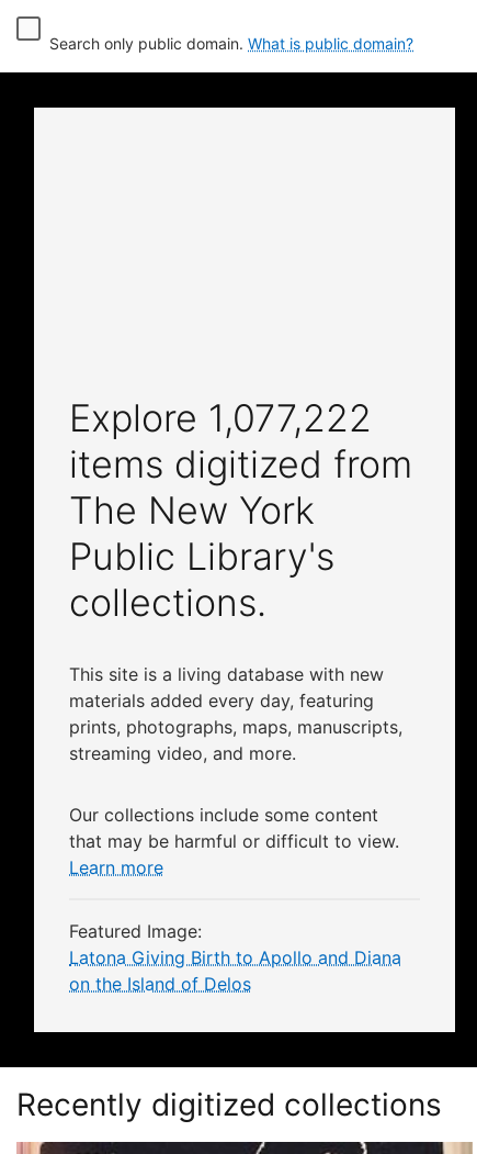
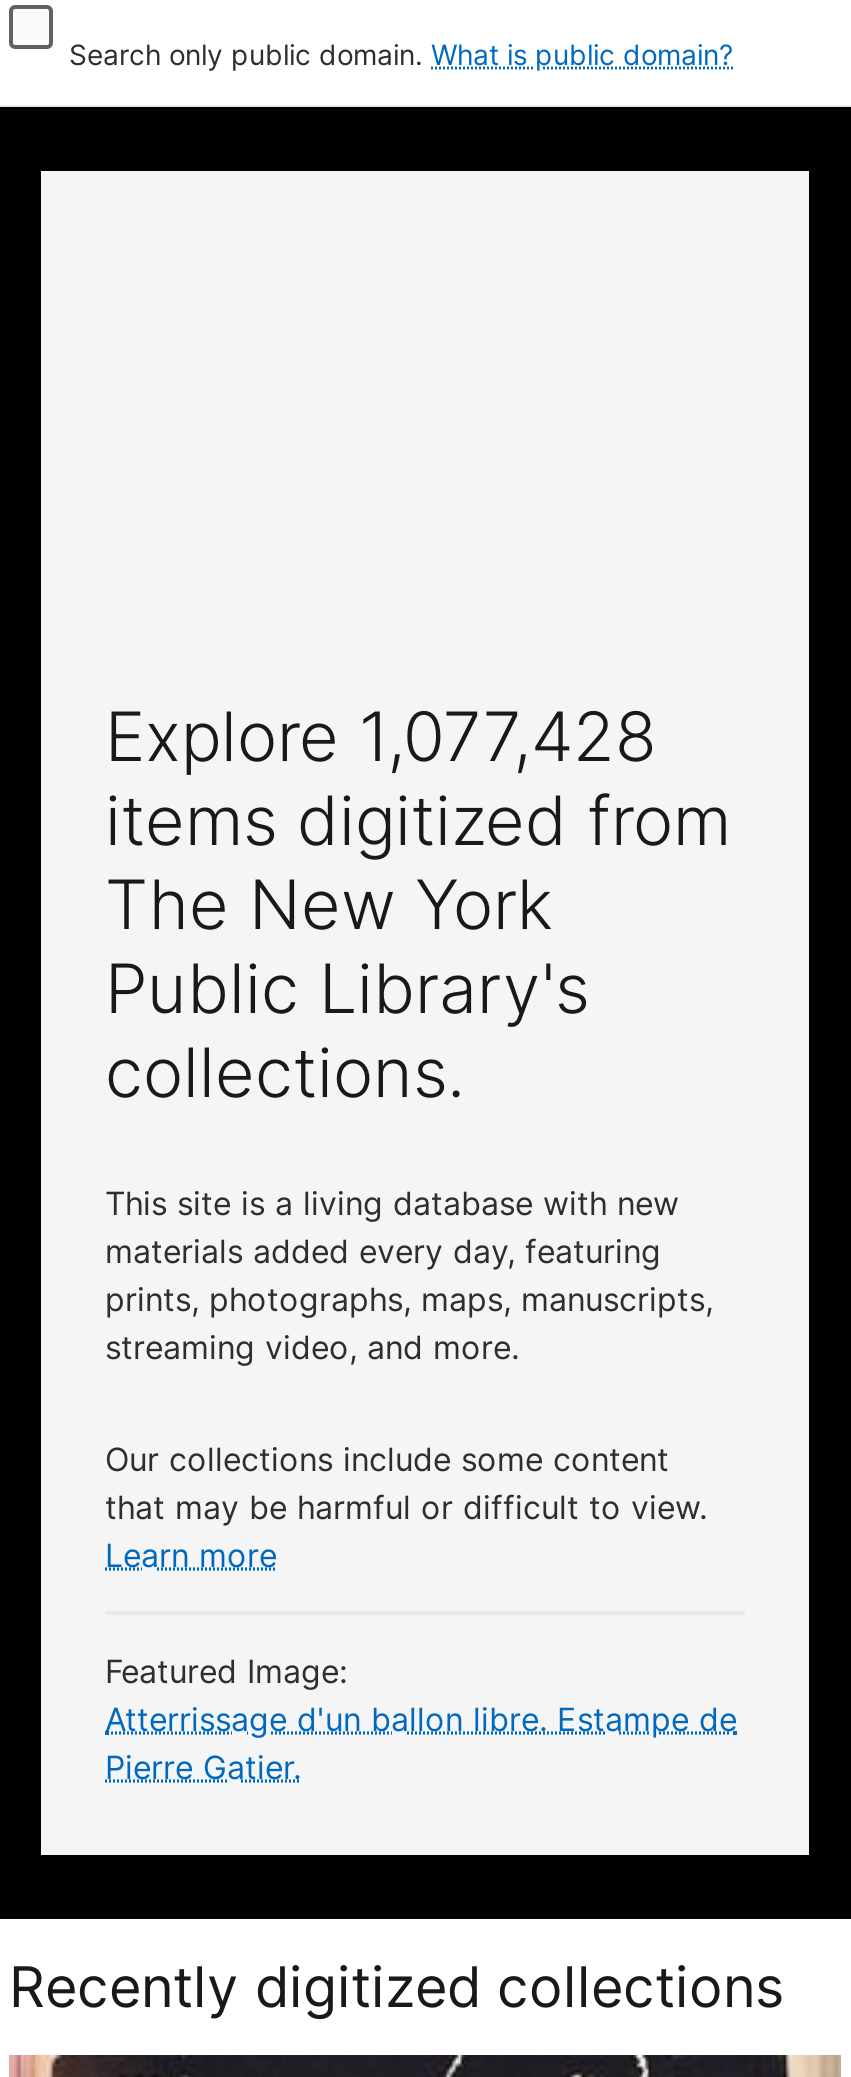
- Explore 1,077,222
+ Explore 1,077,428

- Latona Giving Birth to Apollo and Diana
- on the Island of Delos
+ Atterrissage d'un ballon libre. Estampe de
+ Pierre Gatier.
